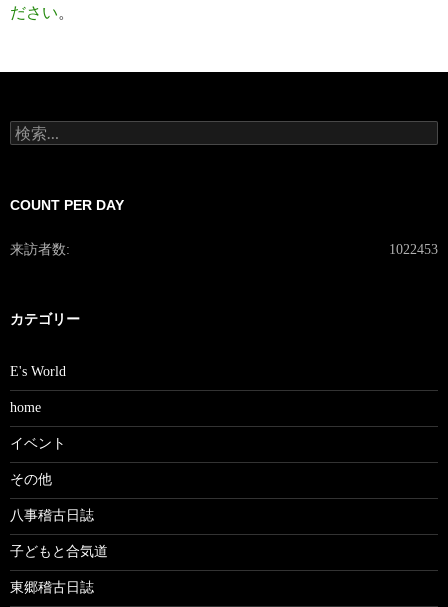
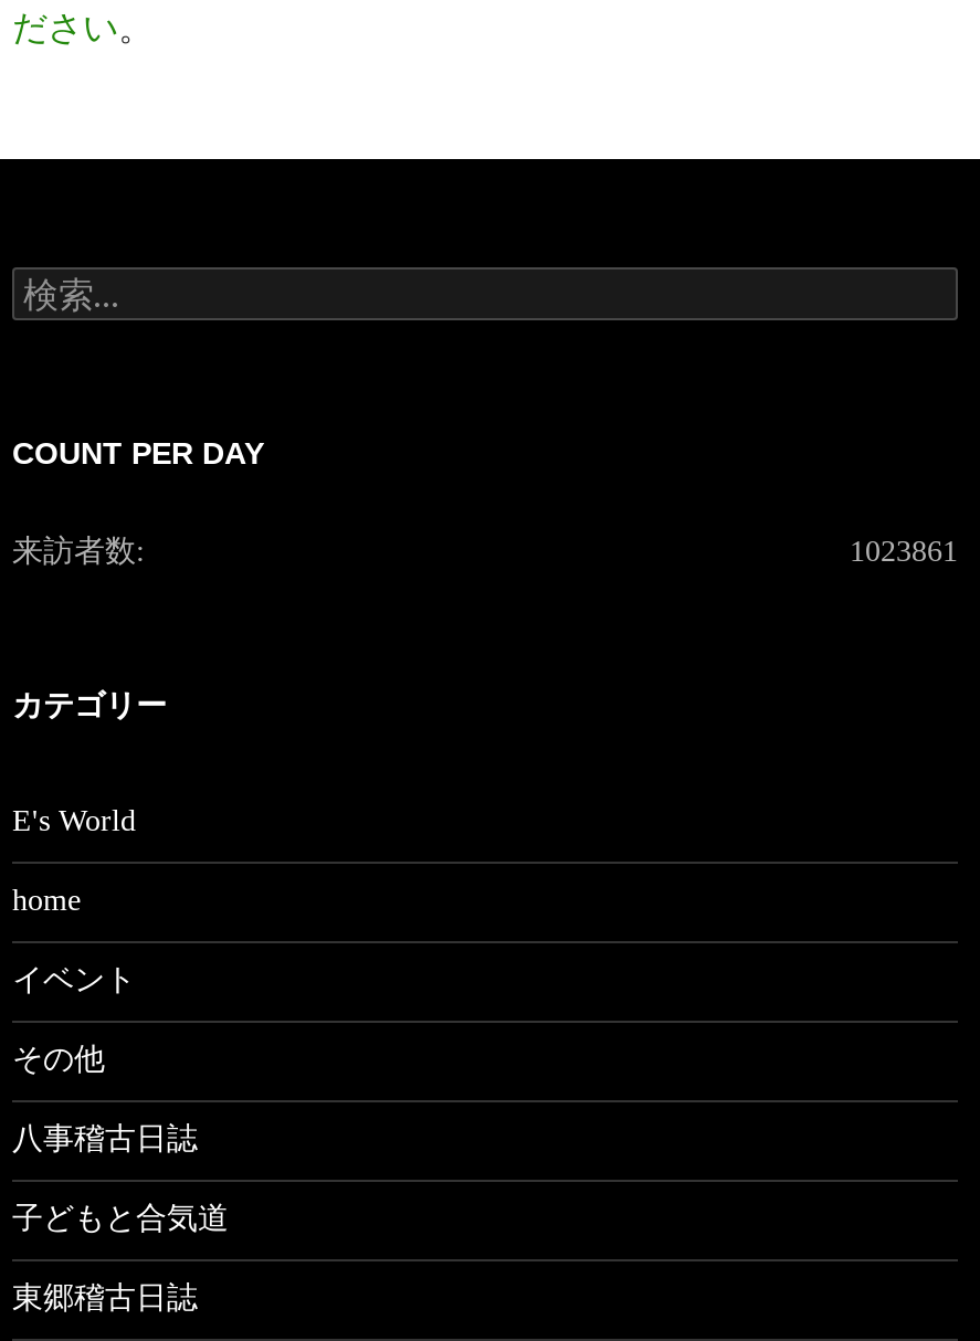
- 1022453
+ 1023861
